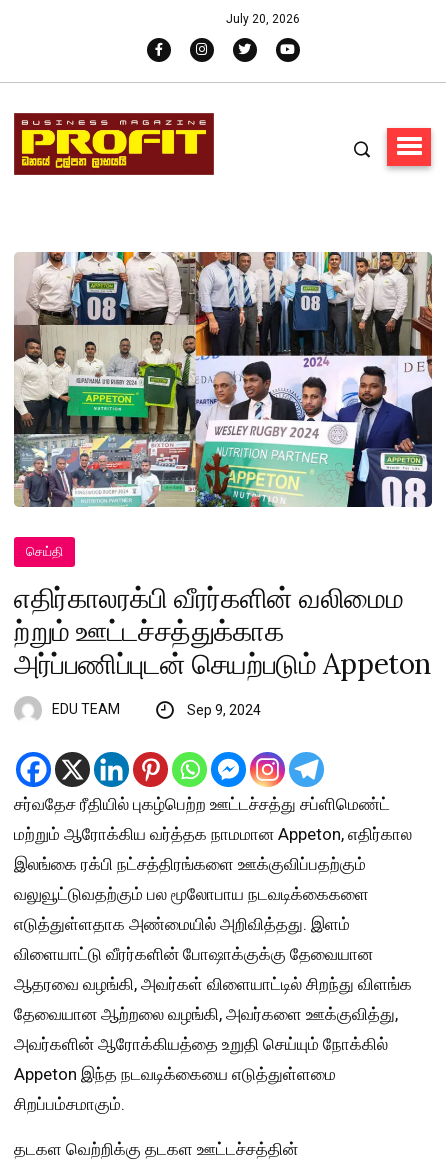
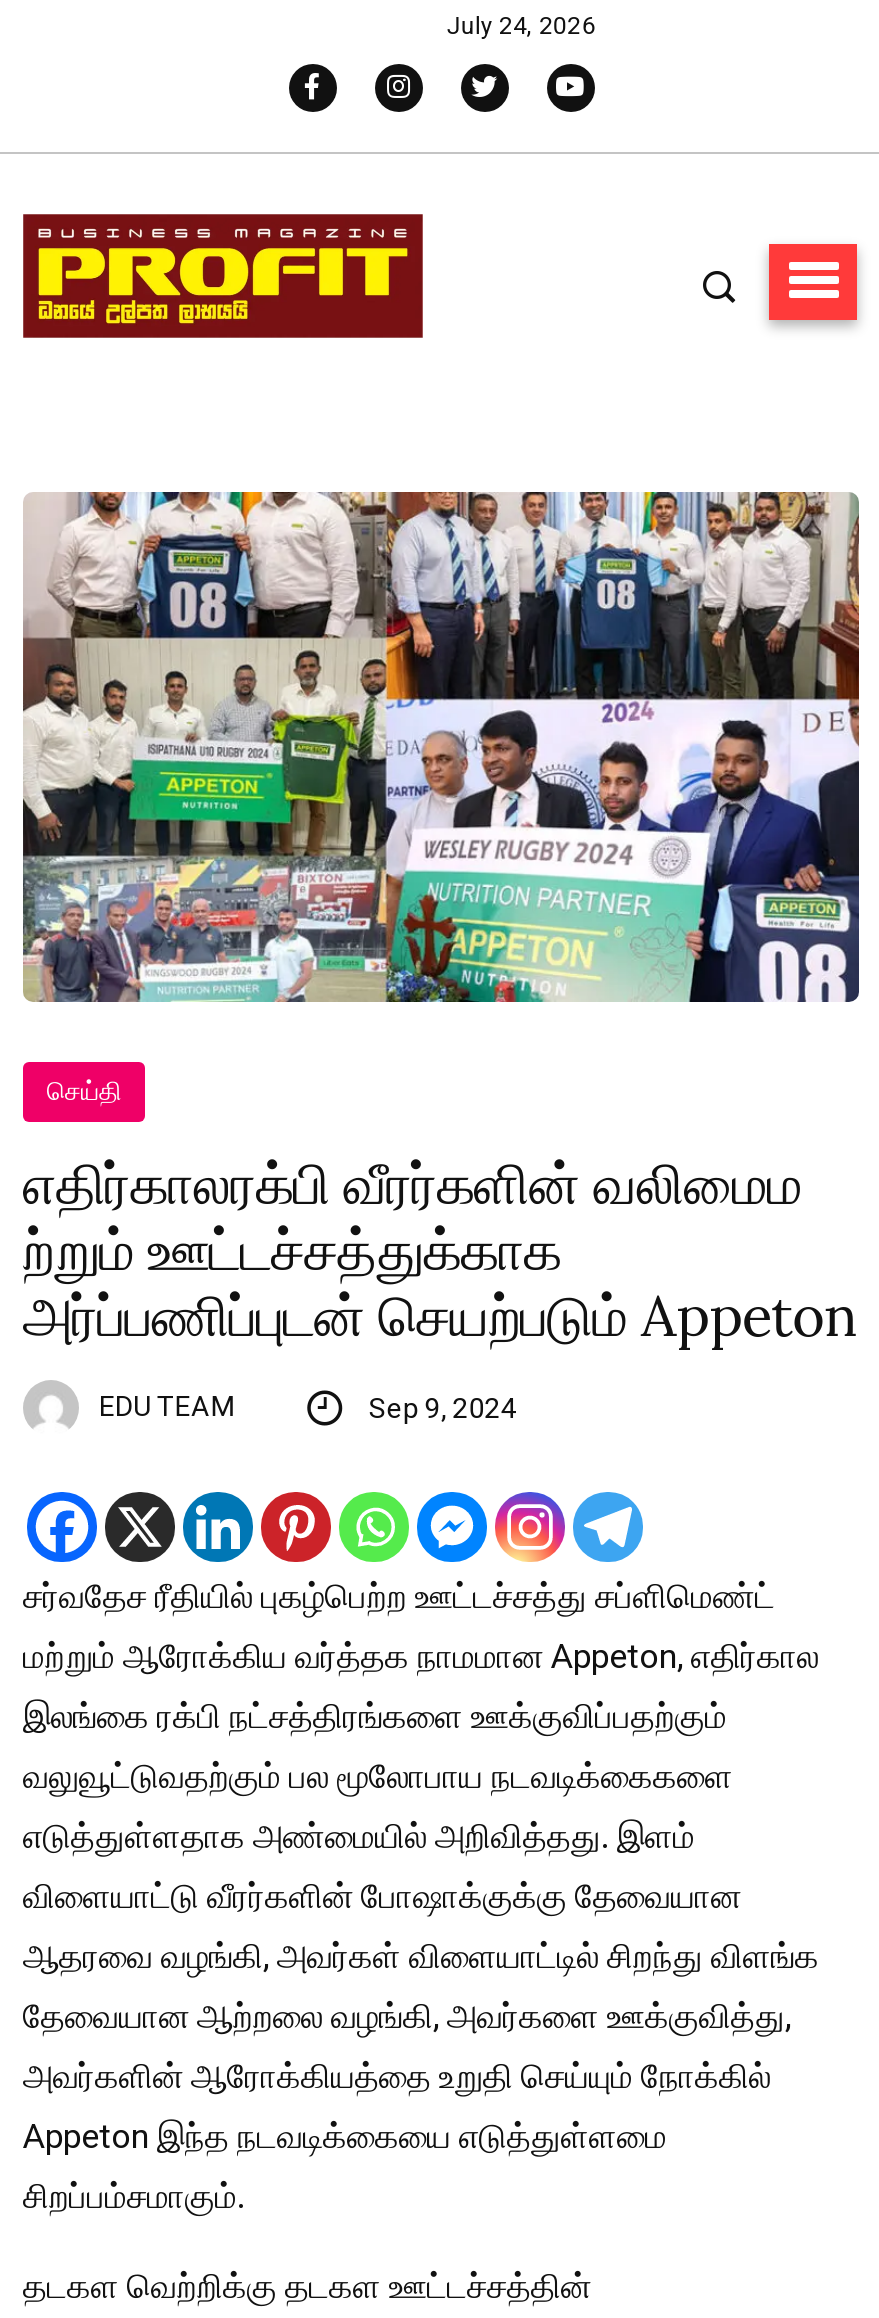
- July 20, 2026
+ July 24, 2026
